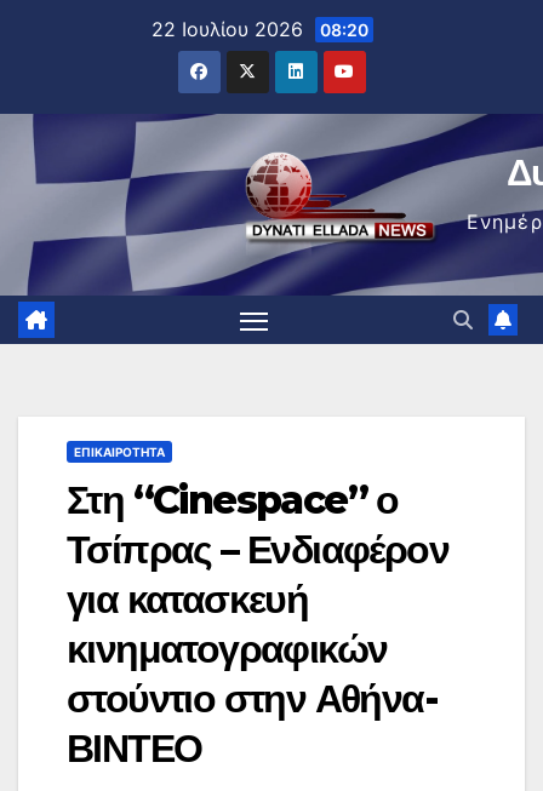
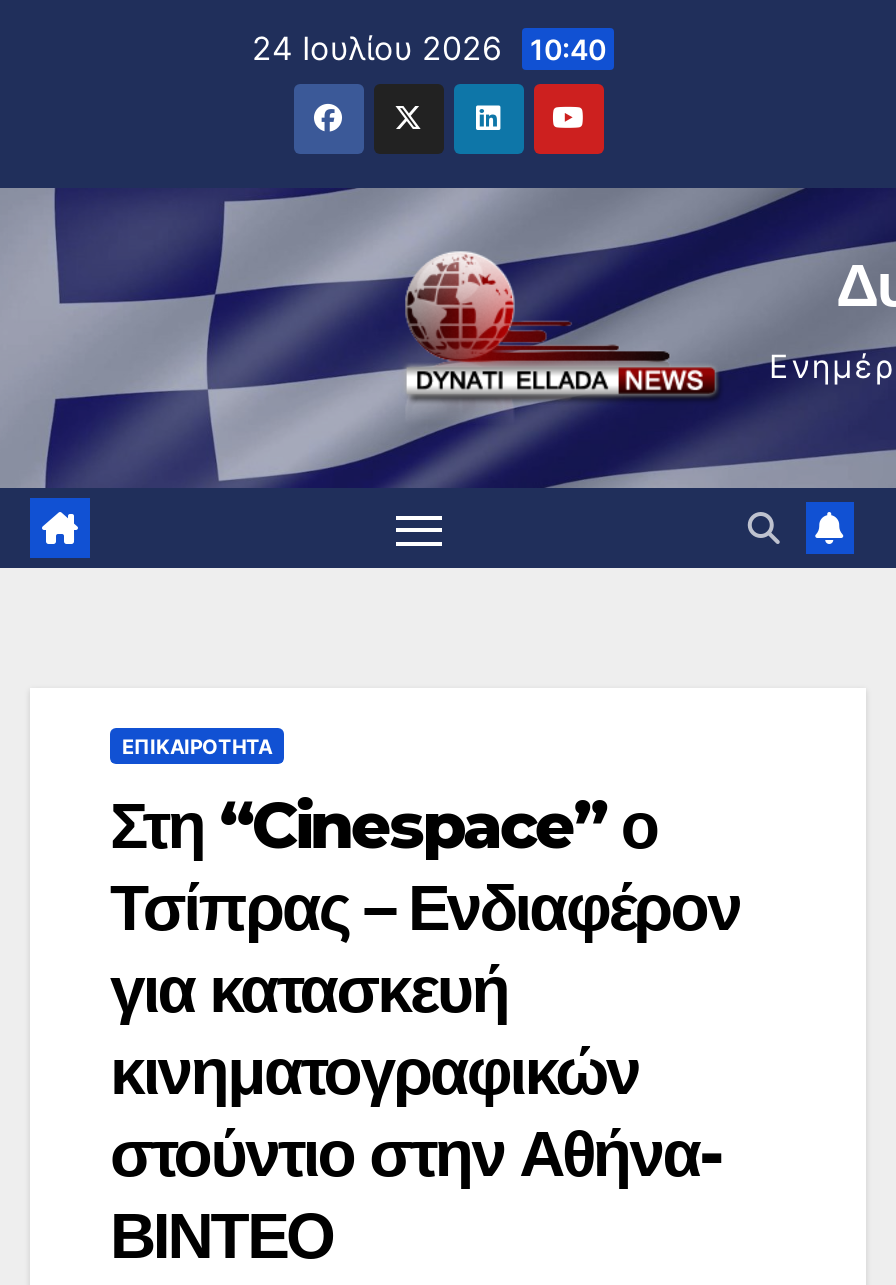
- 22 Ιουλίου 2026 08:20
+ 24 Ιουλίου 2026 10:40
